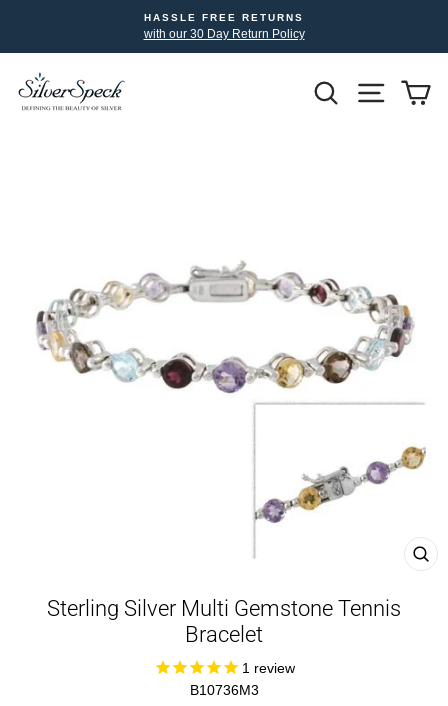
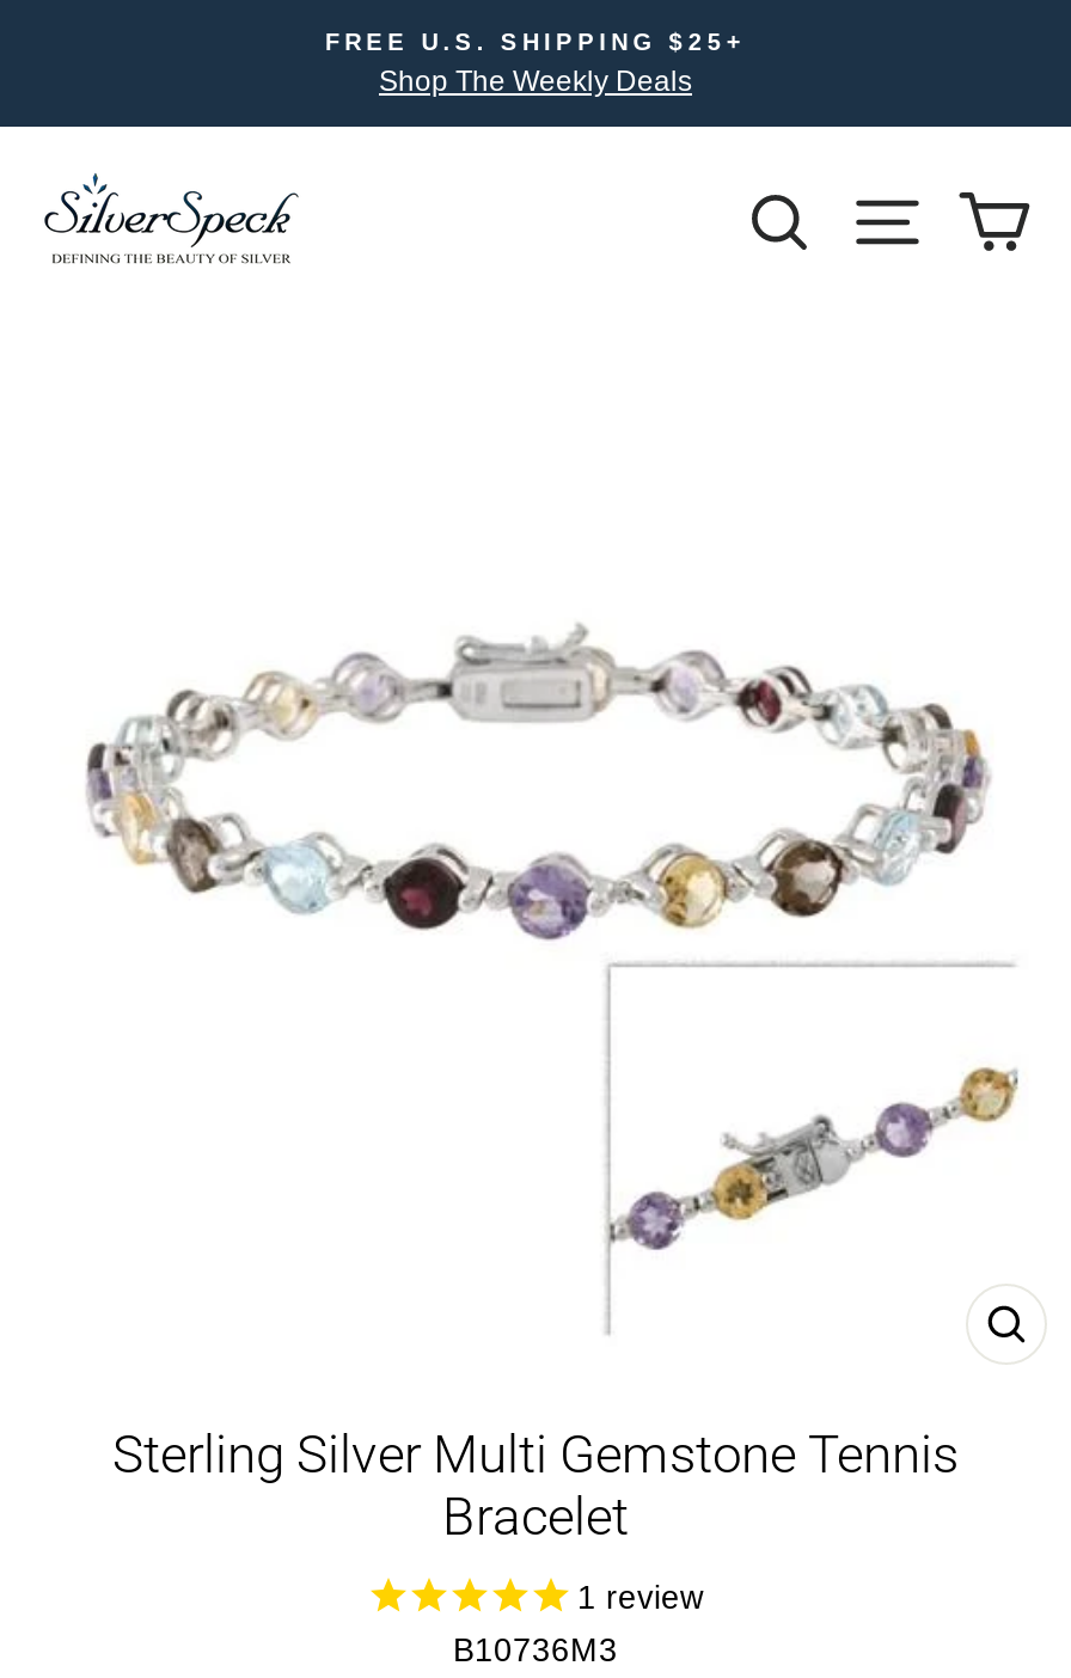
- HASSLE FREE RETURNS
- with our 30 Day Return Policy
+ FREE U.S. SHIPPING $25+
+ Shop The Weekly Deals
